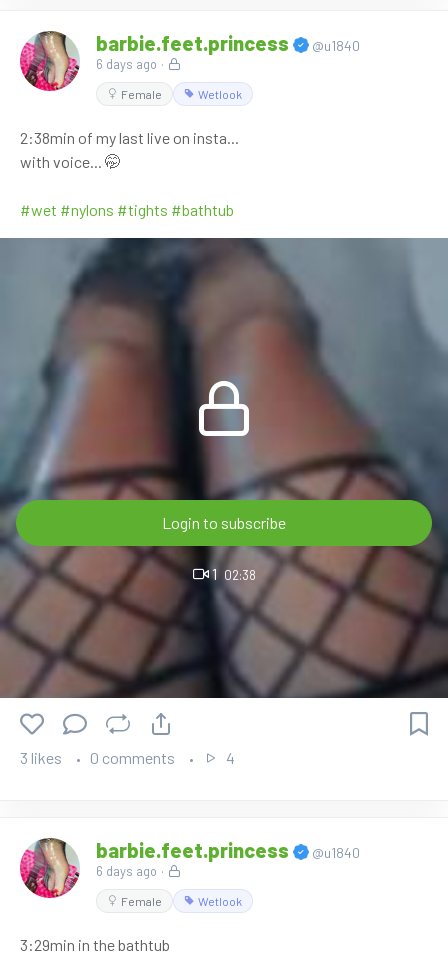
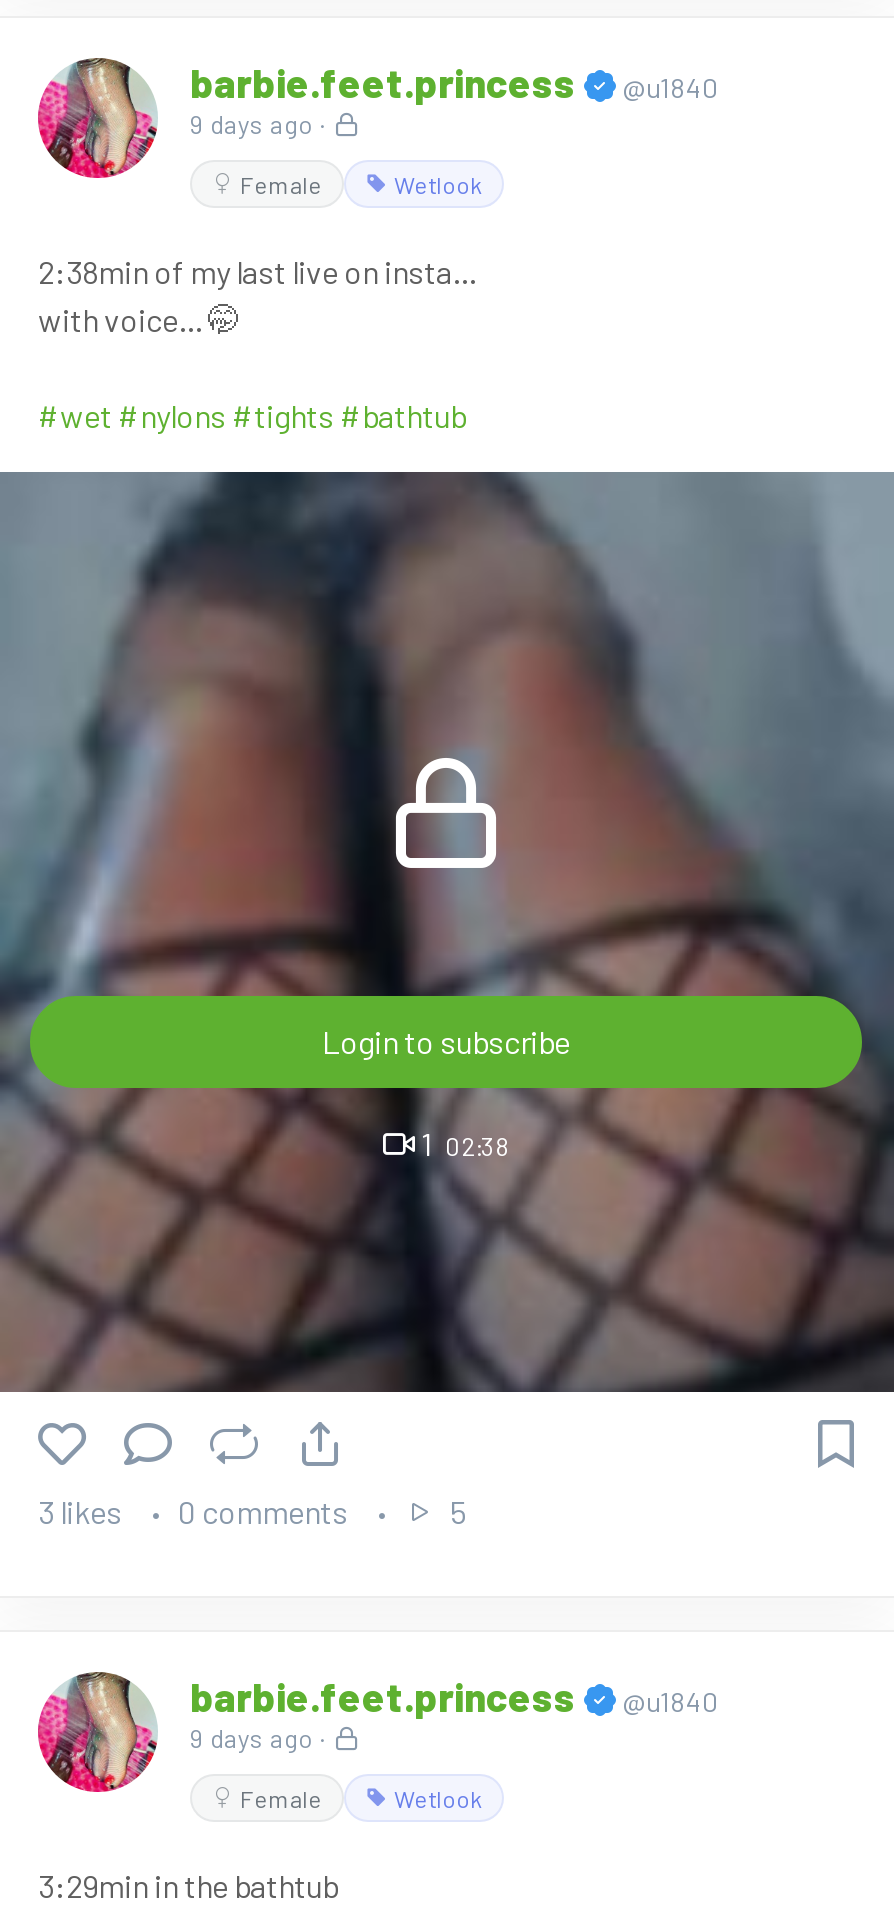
- 6 days ago ·
+ 9 days ago ·

- 4
+ 5

- 6 days ago ·
+ 9 days ago ·
